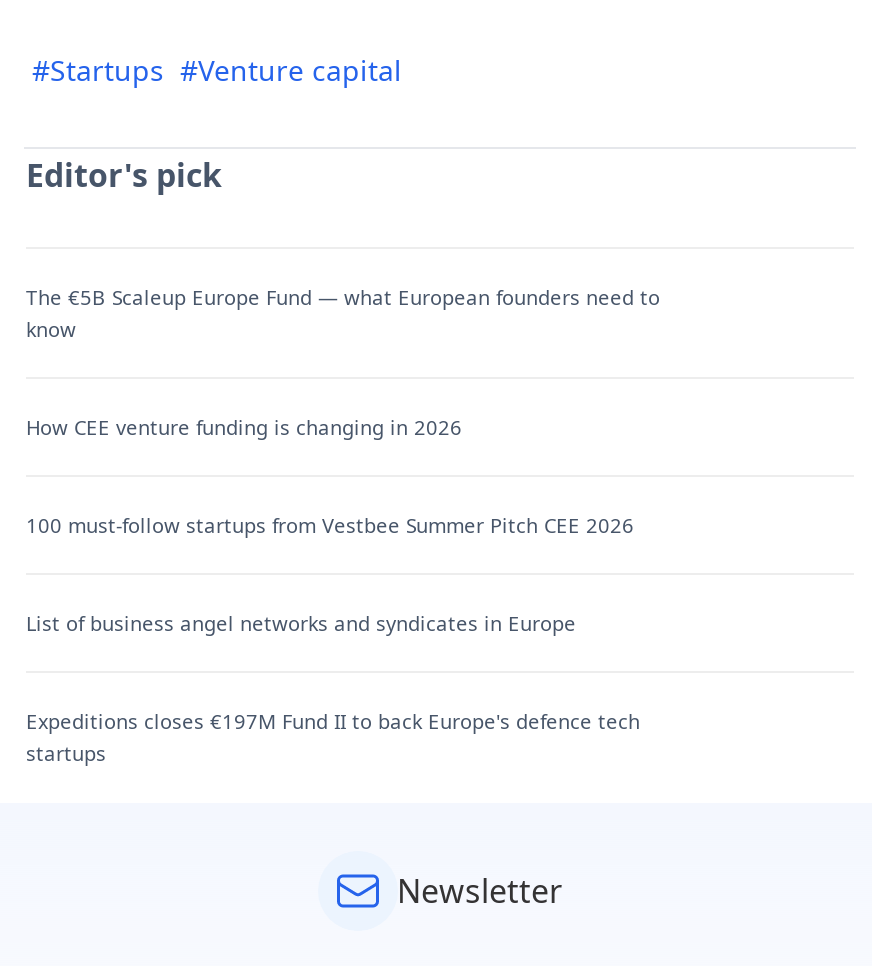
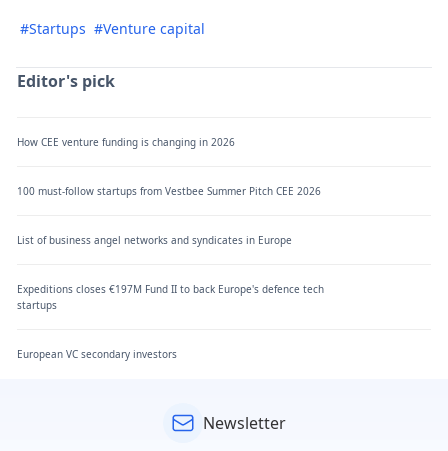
- The €5B Scaleup Europe Fund — what European founders need to
- know

moved up: How CEE venture funding is changing in 2026 | 100 must-follow startups from Vestbee Summer Pitch CEE 2026 | List of business angel networks and syndicates in Europe | Expeditions closes €197M Fund II to back Europe's defence tech | startups

+ European VC secondary investors
